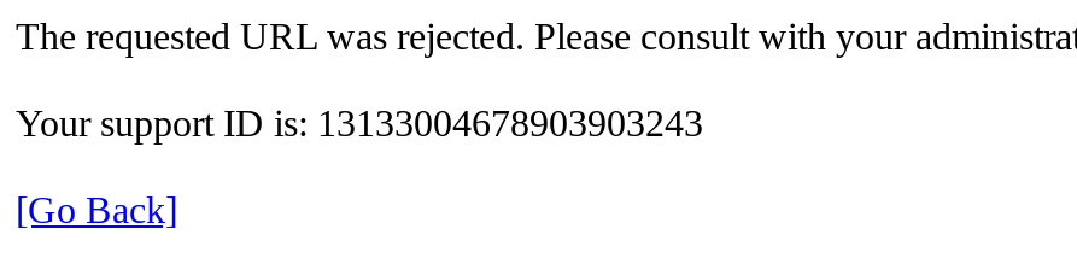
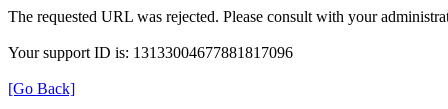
- Your support ID is: 13133004678903903243
+ Your support ID is: 13133004677881817096
